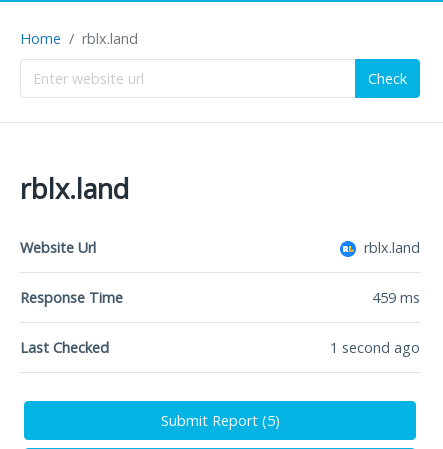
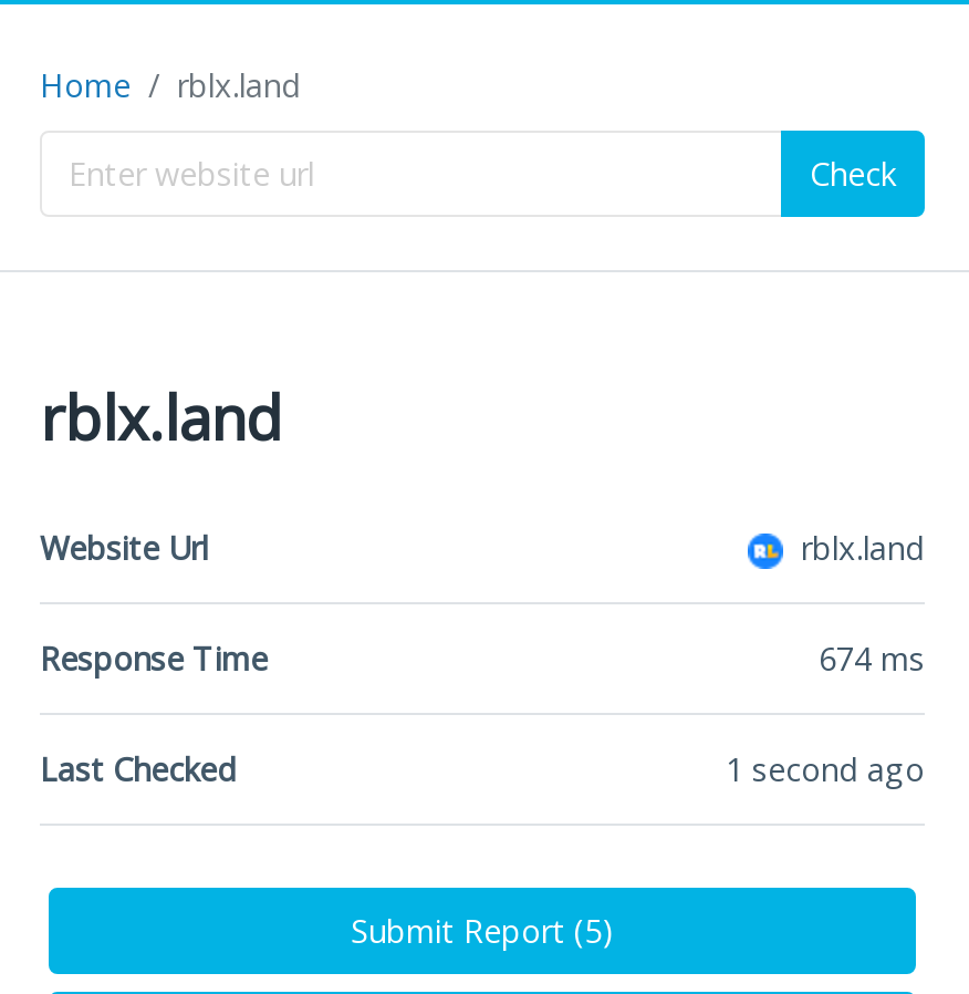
- 459 ms
+ 674 ms
